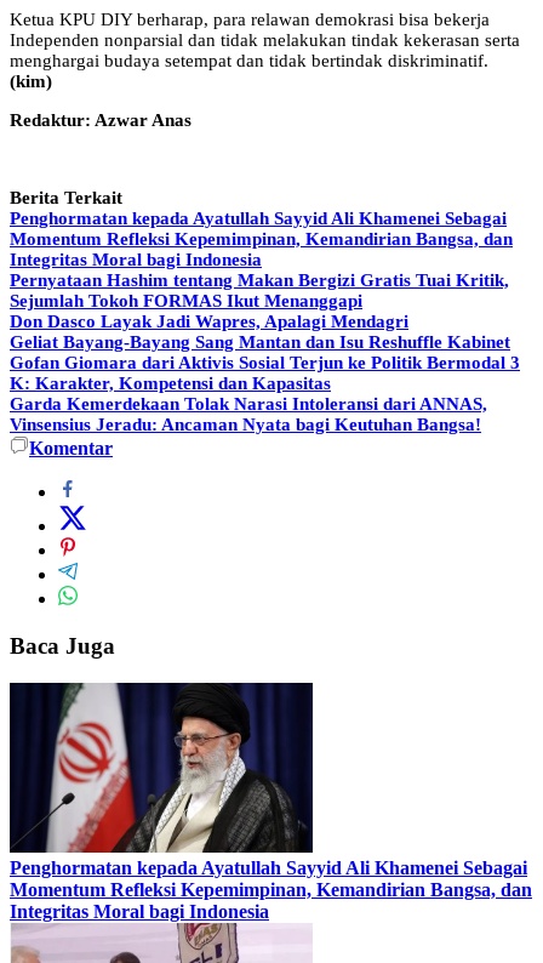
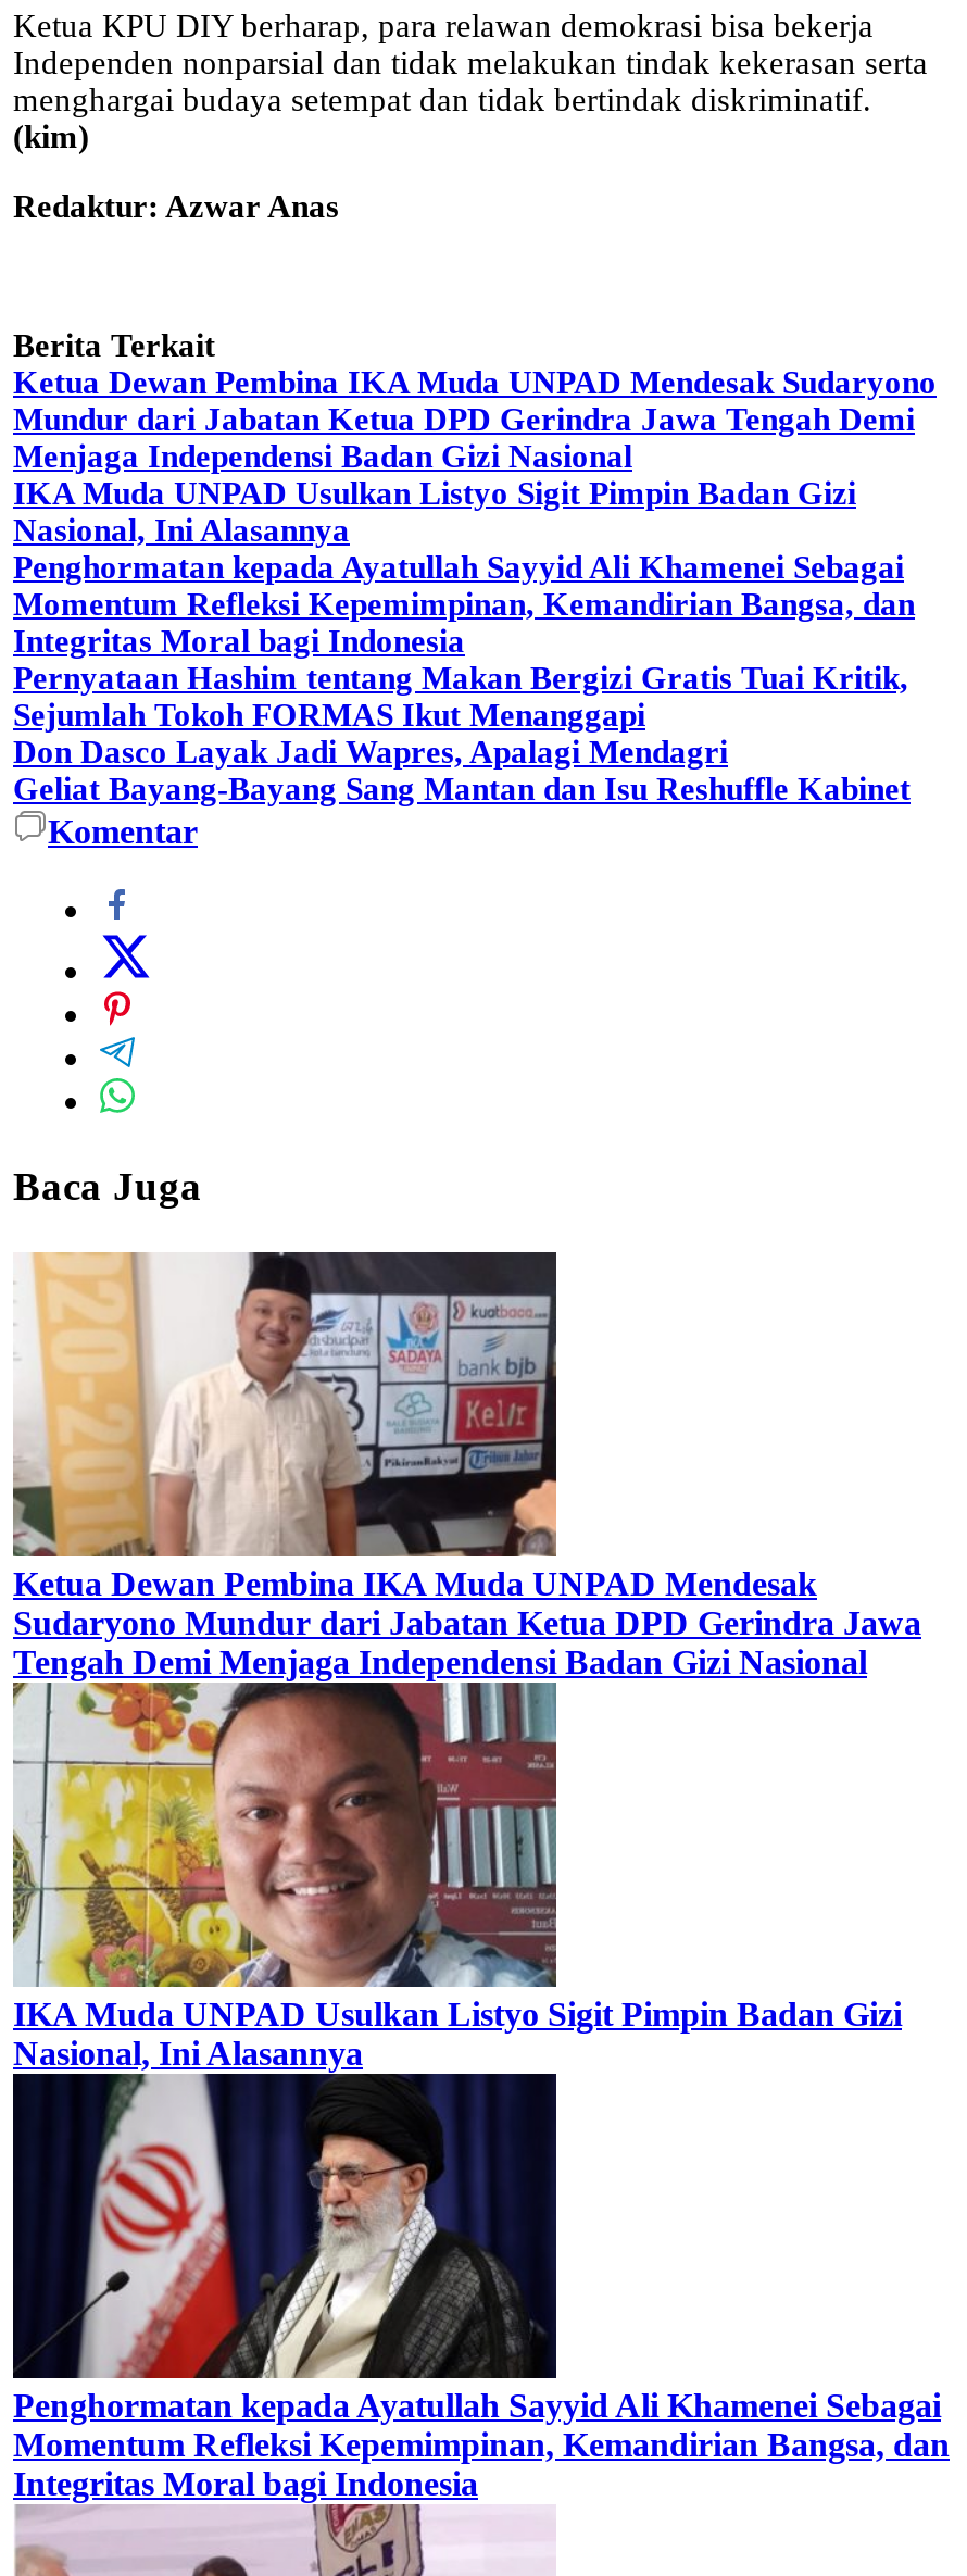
+ Ketua Dewan Pembina IKA Muda UNPAD Mendesak Sudaryono
+ Mundur dari Jabatan Ketua DPD Gerindra Jawa Tengah Demi
+ Menjaga Independensi Badan Gizi Nasional
+ IKA Muda UNPAD Usulkan Listyo Sigit Pimpin Badan Gizi
+ Nasional, Ini Alasannya

- Gofan Giomara dari Aktivis Sosial Terjun ke Politik Bermodal 3
- K: Karakter, Kompetensi dan Kapasitas
- Garda Kemerdekaan Tolak Narasi Intoleransi dari ANNAS,
- Vinsensius Jeradu: Ancaman Nyata bagi Keutuhan Bangsa!

+ Ketua Dewan Pembina IKA Muda UNPAD Mendesak
+ Sudaryono Mundur dari Jabatan Ketua DPD Gerindra Jawa
+ Tengah Demi Menjaga Independensi Badan Gizi Nasional

+ [image]
+ IKA Muda UNPAD Usulkan Listyo Sigit Pimpin Badan Gizi
+ Nasional, Ini Alasannya

+ [image]
